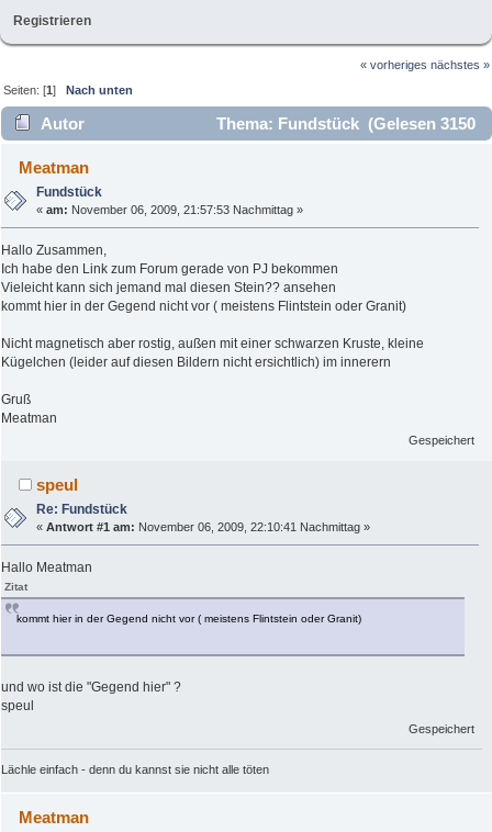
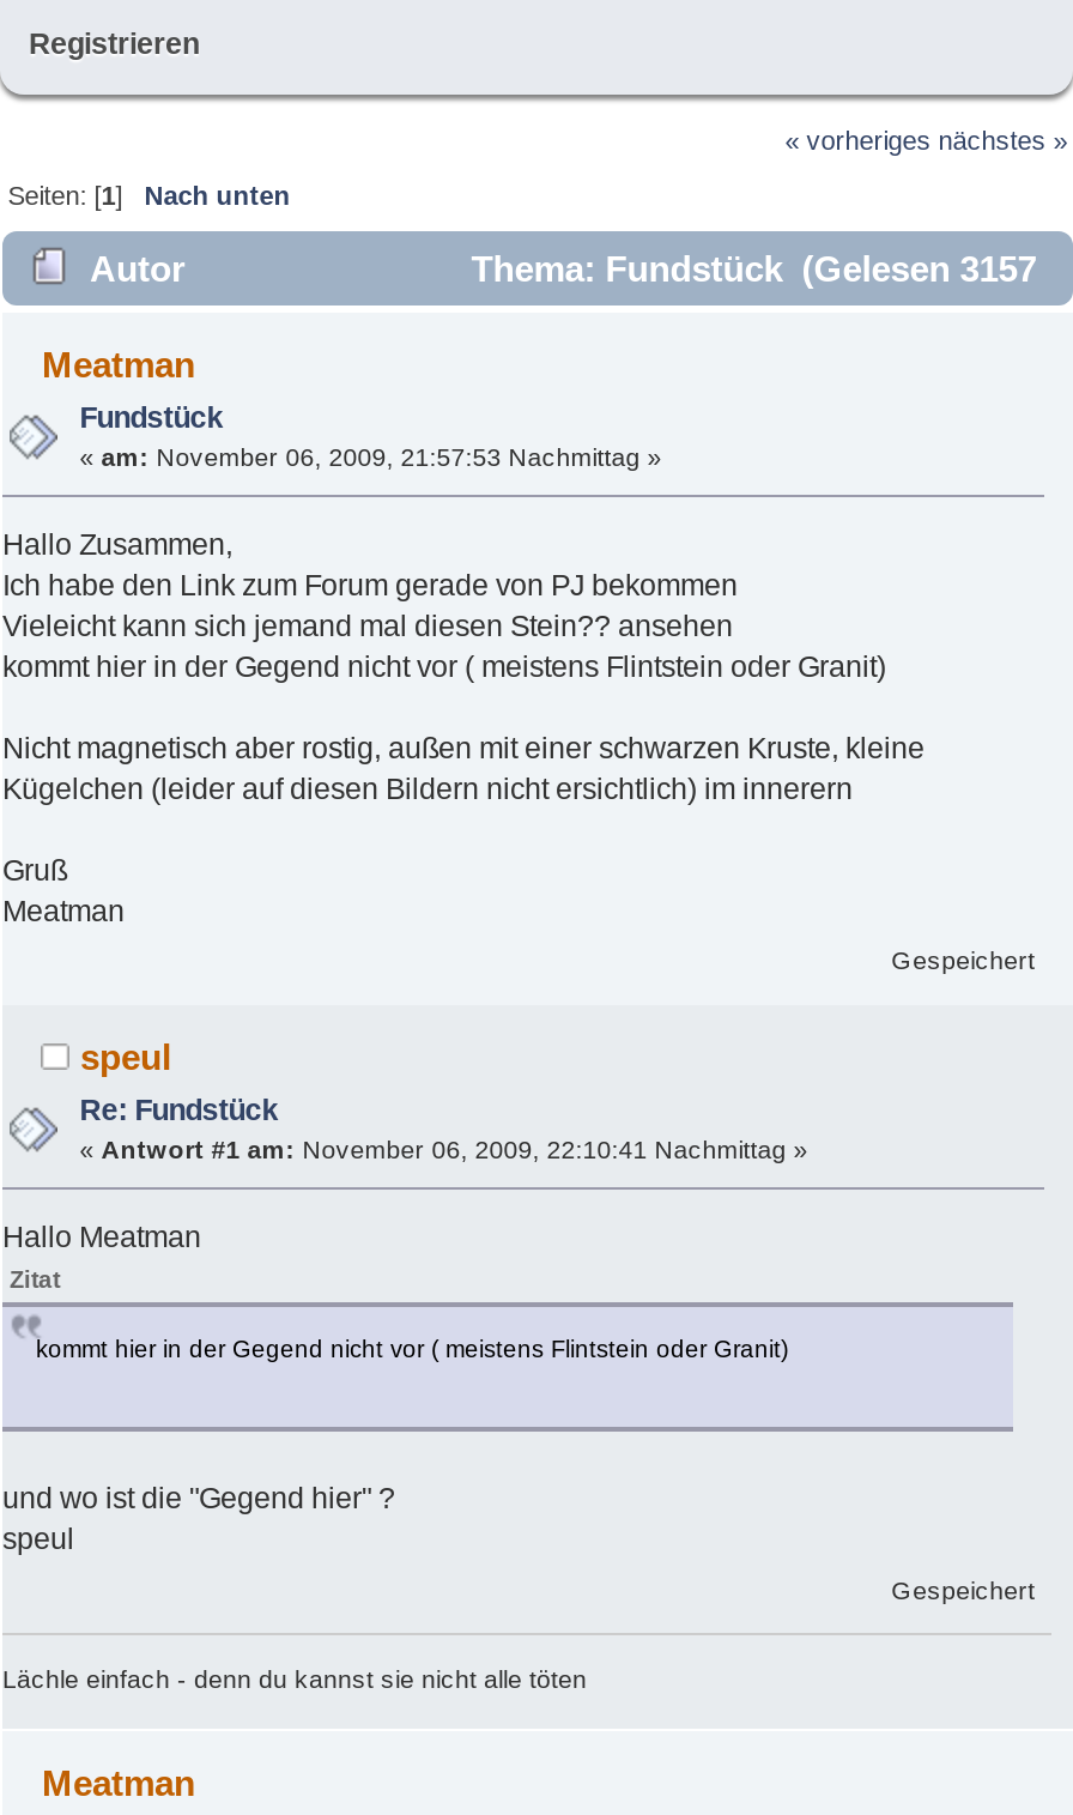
- Thema: Fundstück (Gelesen 3150
+ Thema: Fundstück (Gelesen 3157
